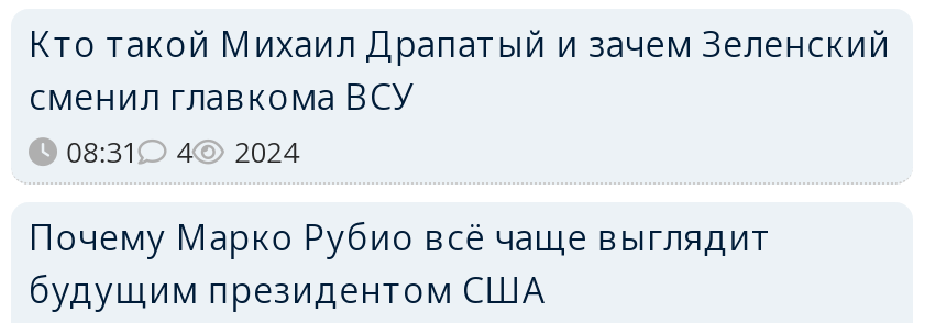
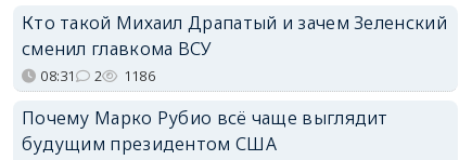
- 4
+ 2

- 2024
+ 1186
